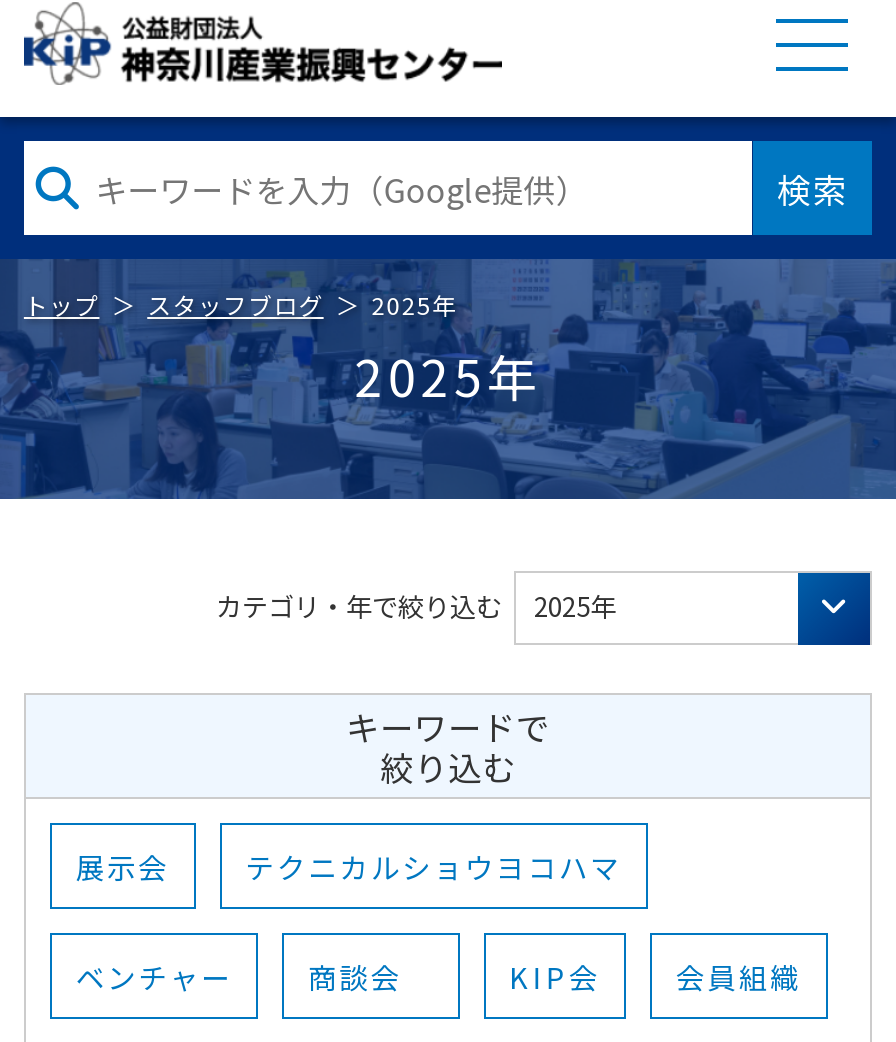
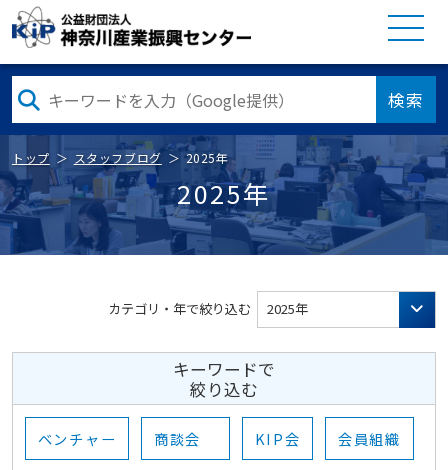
- 展示会
- テクニカルショウヨコハマ
